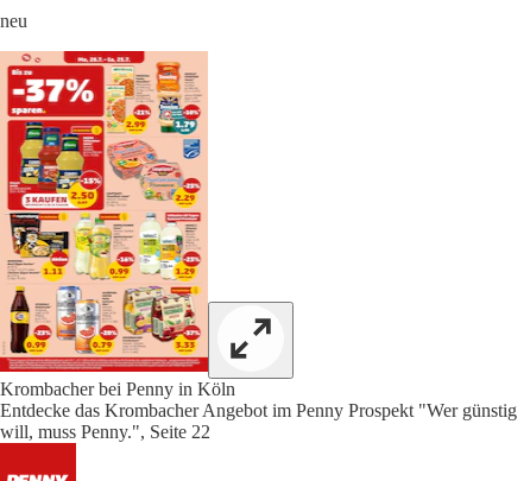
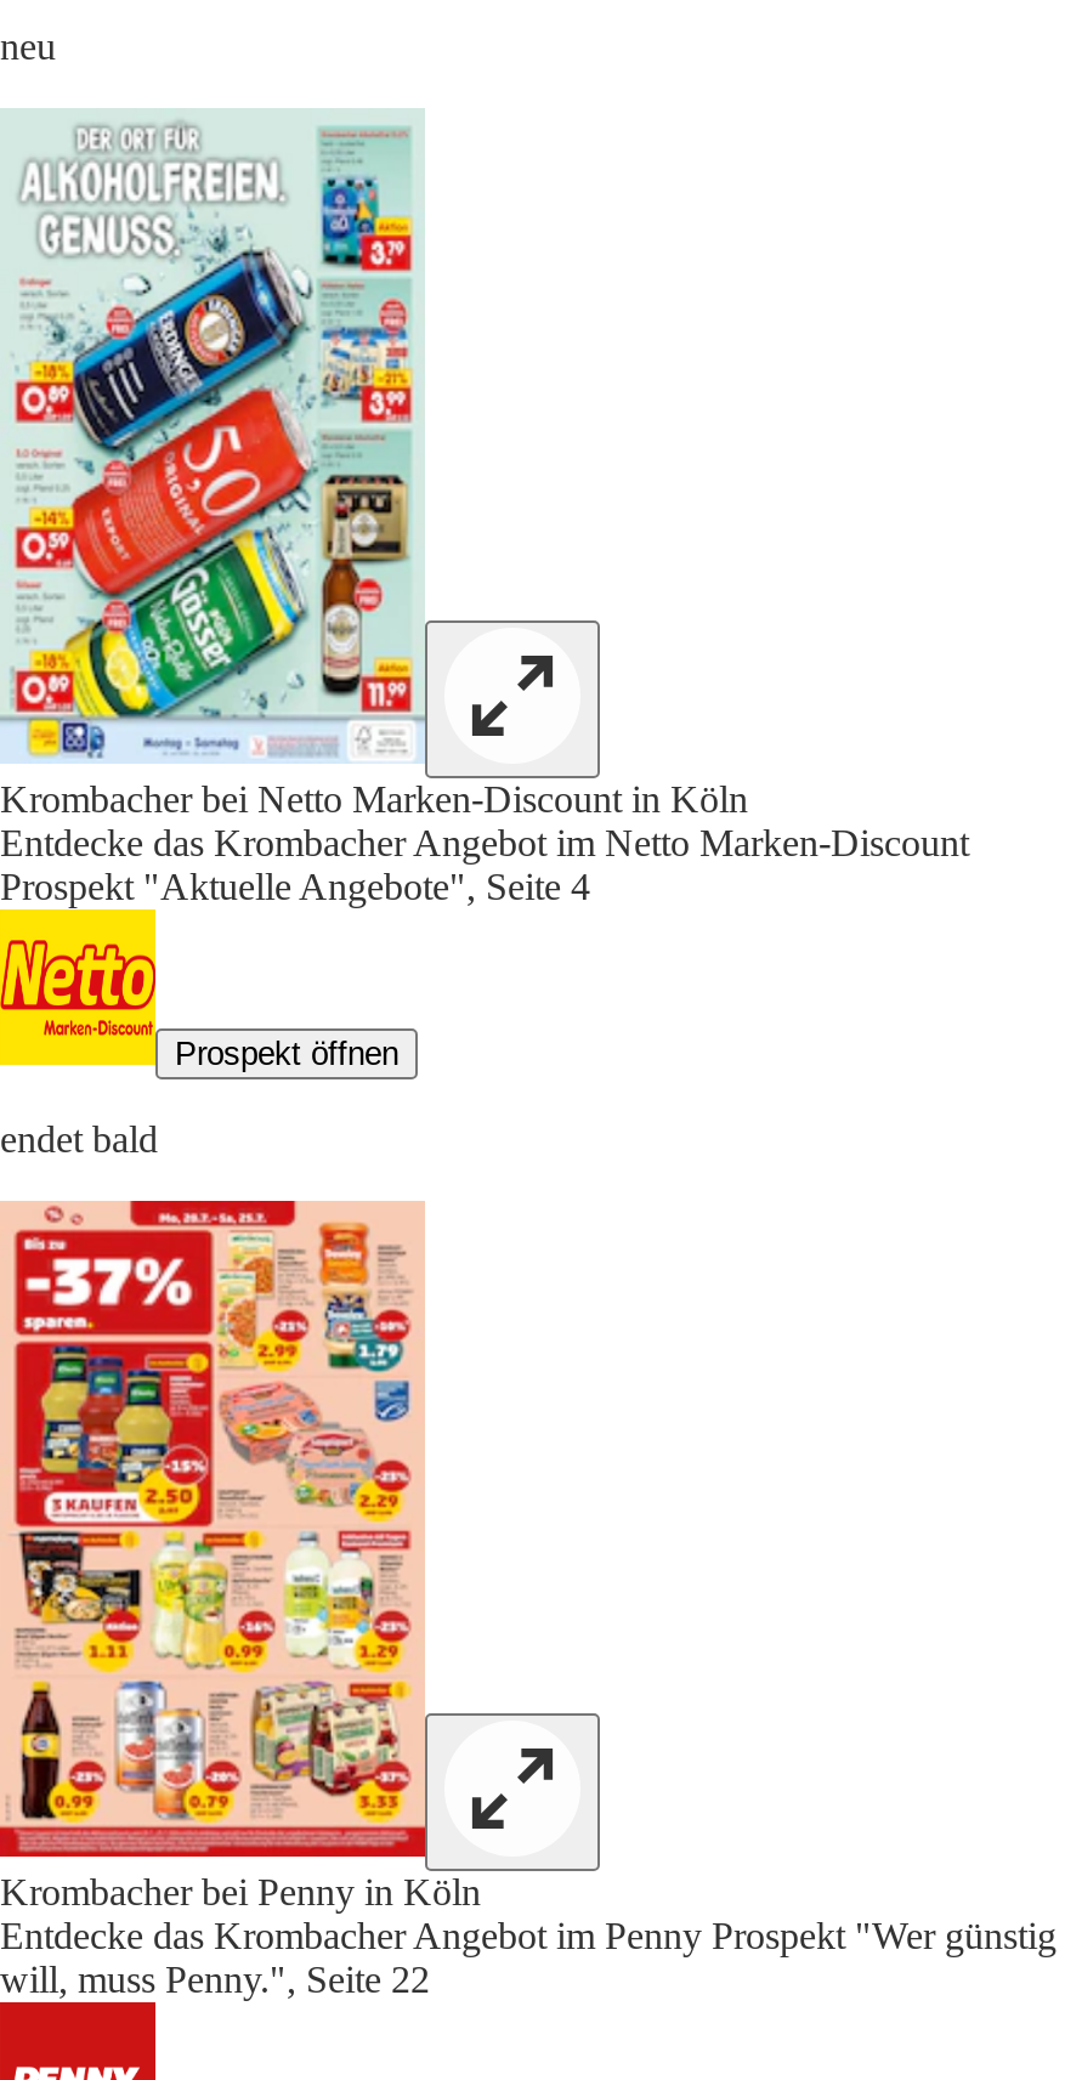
+ [image]
+ Krombacher bei Netto Marken-Discount in Köln
+ Entdecke das Krombacher Angebot im Netto Marken-Discount
+ Prospekt "Aktuelle Angebote", Seite 4

+ [image]
+ Prospekt öffnen
+ endet bald
